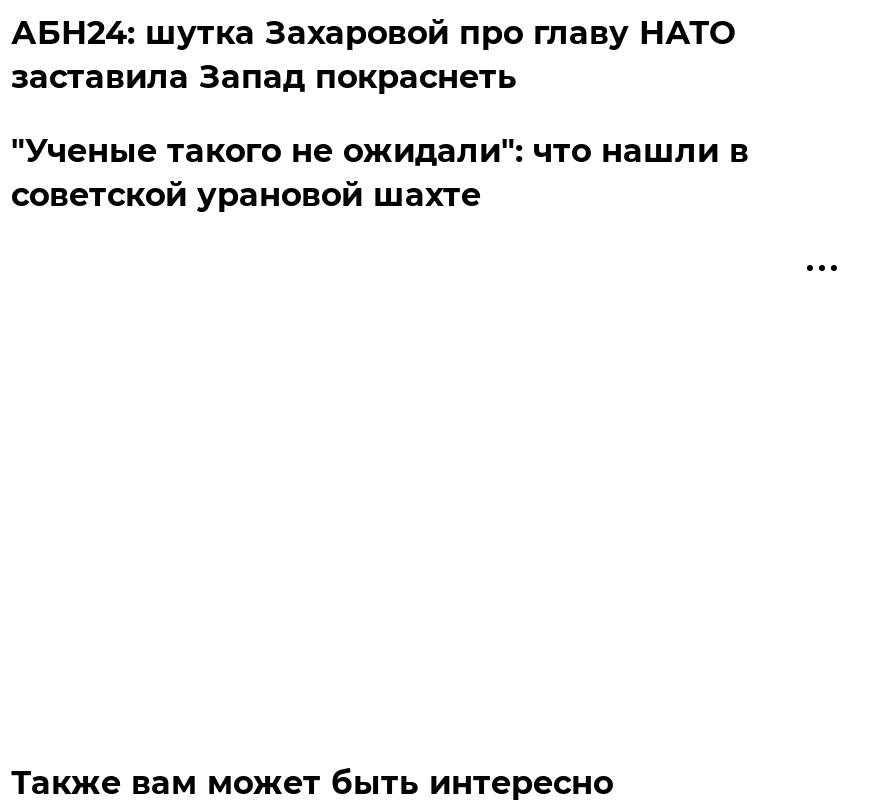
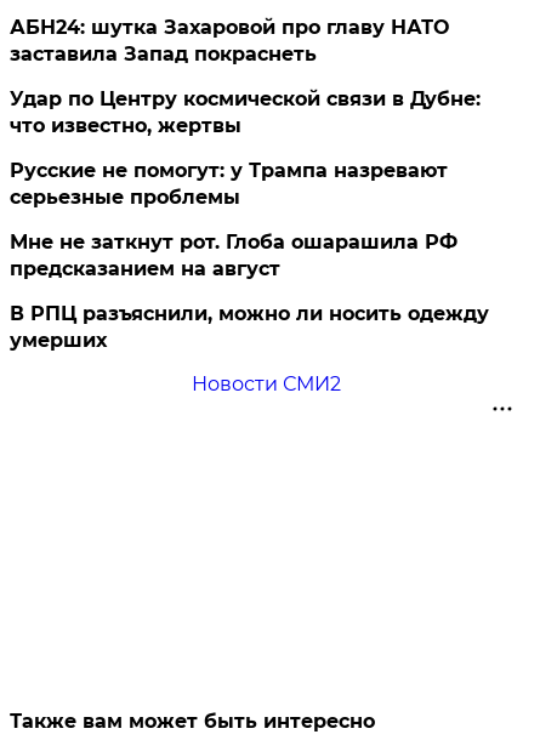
- "Ученые такого не ожидали": что нашли в
- советской урановой шахте
+ Удар по Центру космической связи в Дубне:
+ что известно, жертвы
+ Русские не помогут: у Трампа назревают
+ серьезные проблемы
+ Мне не заткнут рот. Глоба ошарашила РФ
+ предсказанием на август
+ В РПЦ разъяснили, можно ли носить одежду
+ умерших
+ Новости СМИ2
